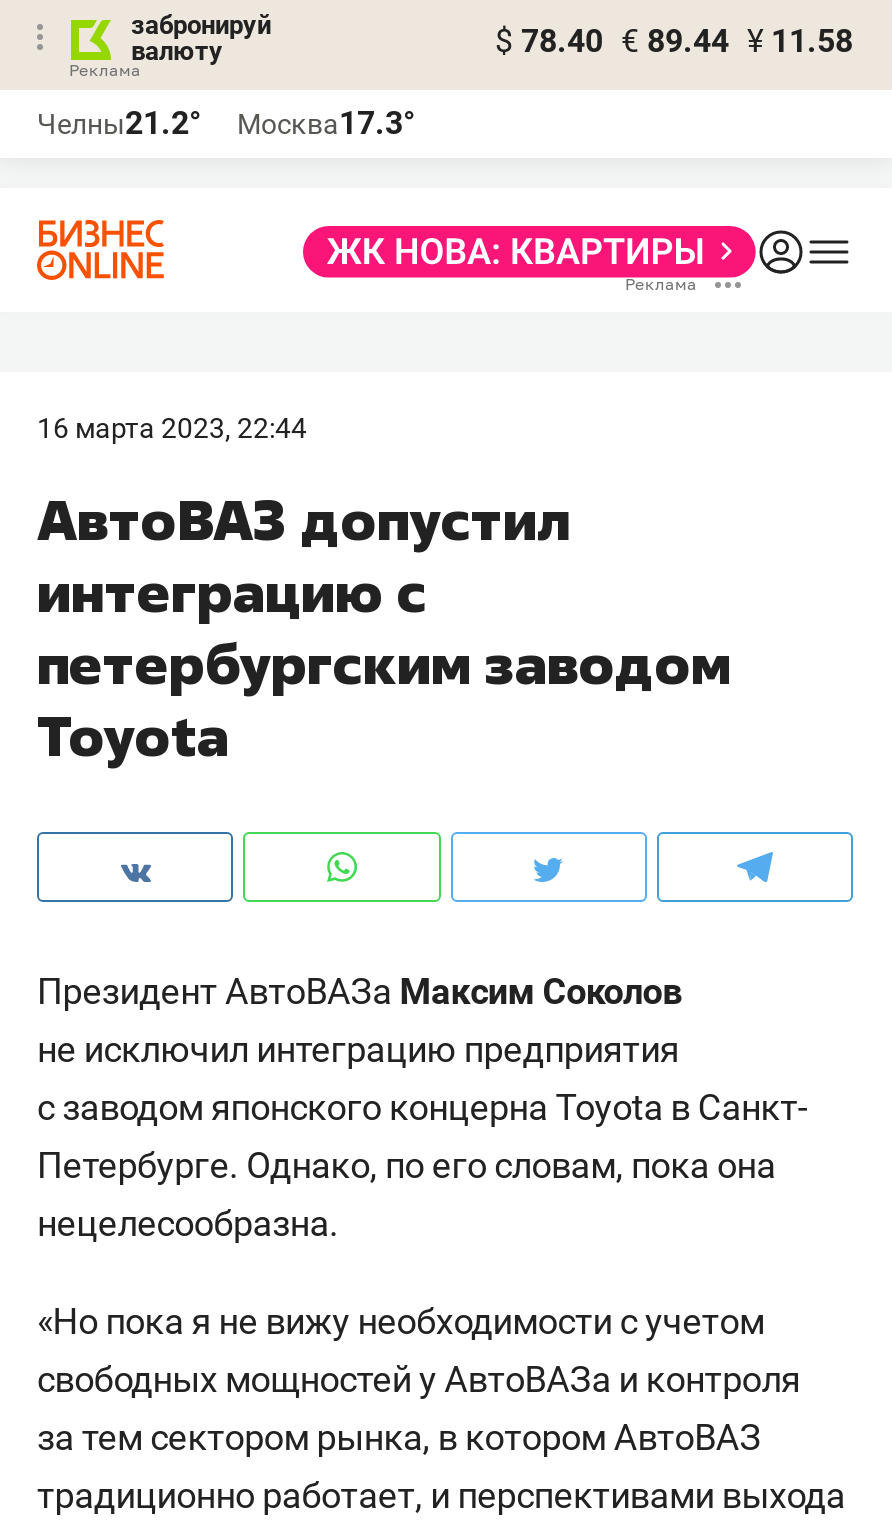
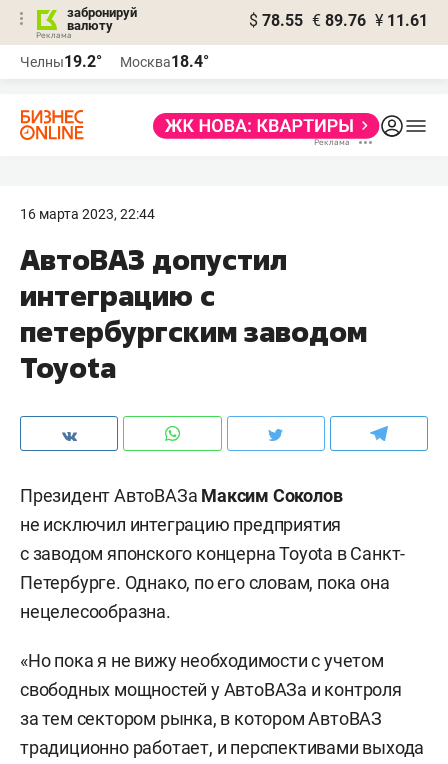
- $ 78.40 € 89.44 ¥ 11.58
+ $ 78.55 € 89.76 ¥ 11.61

- Челны21.2°
+ Челны19.2°

- Москва17.3°
+ Москва18.4°
